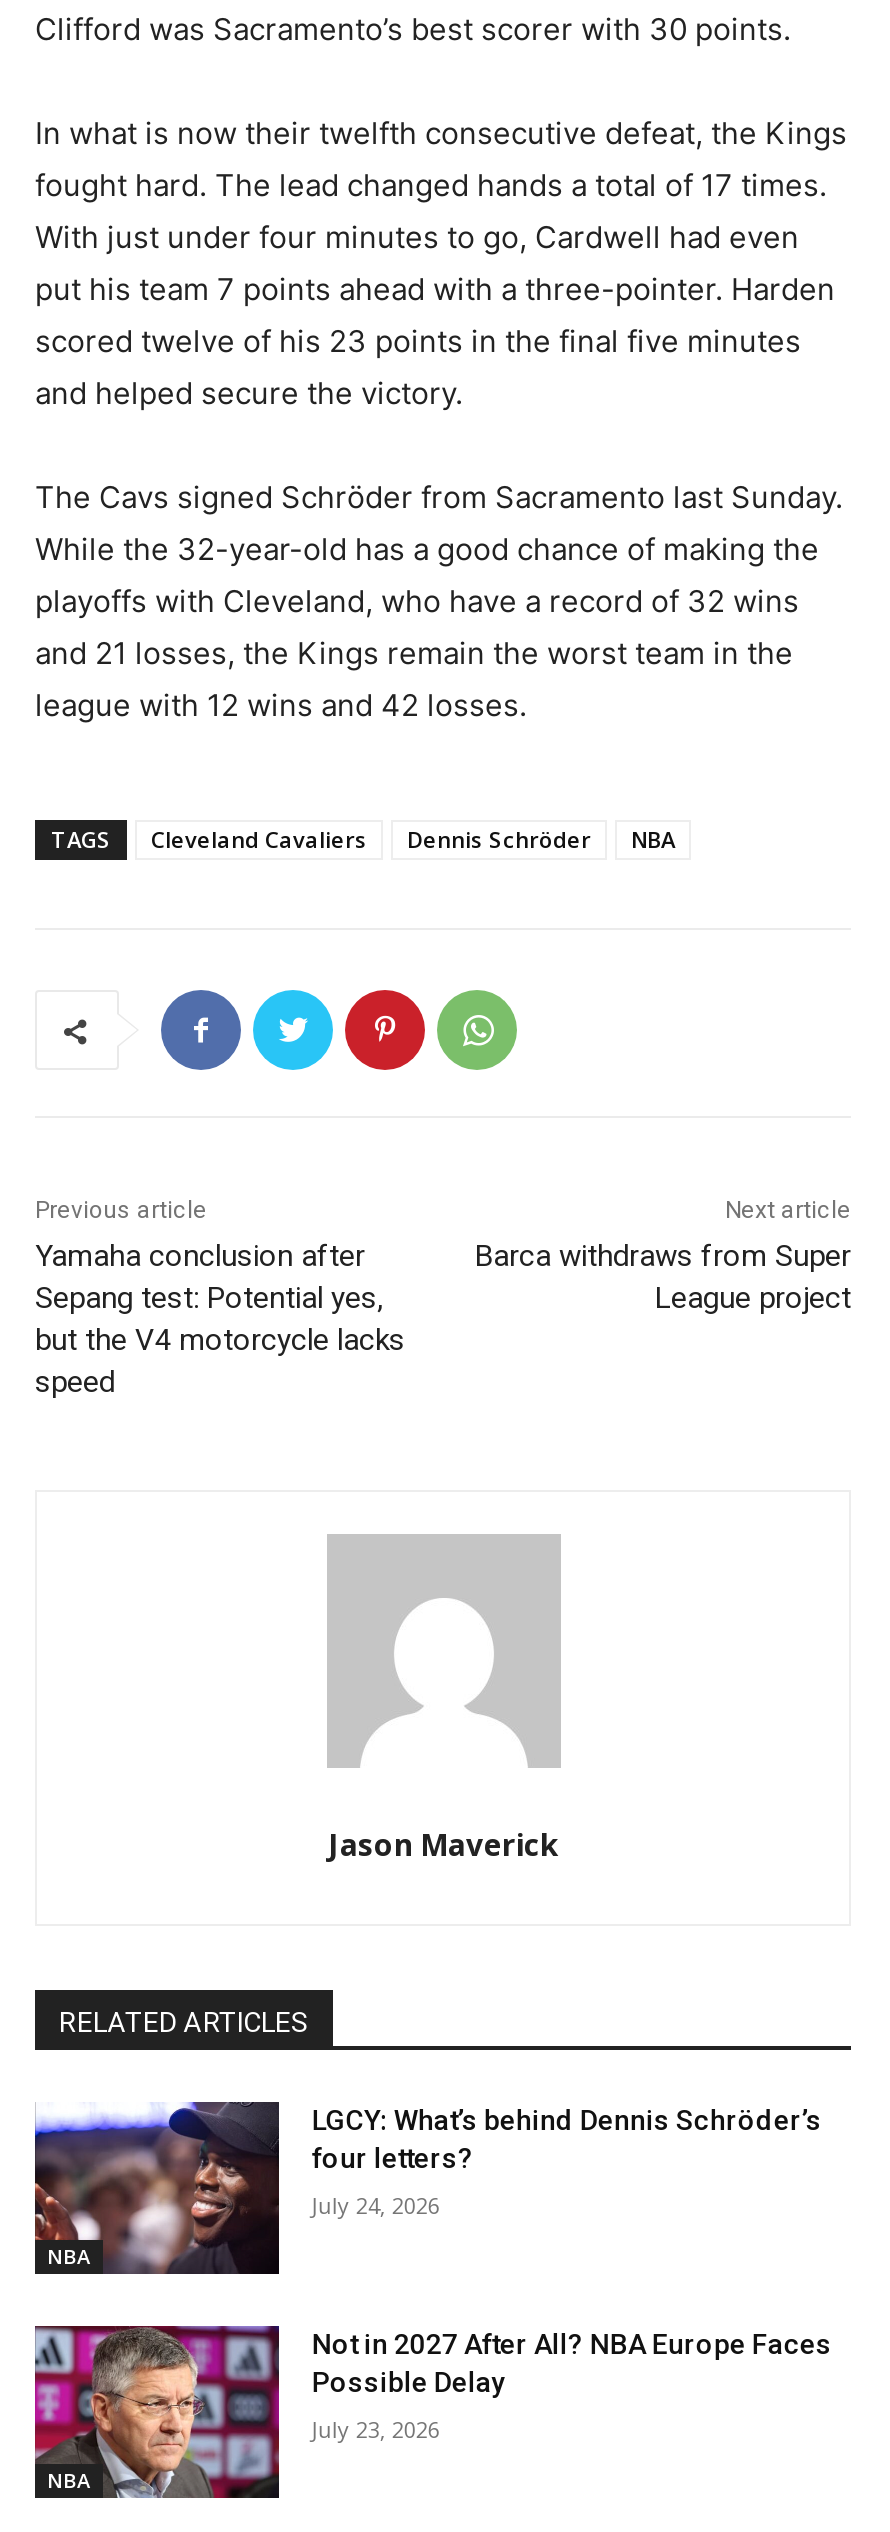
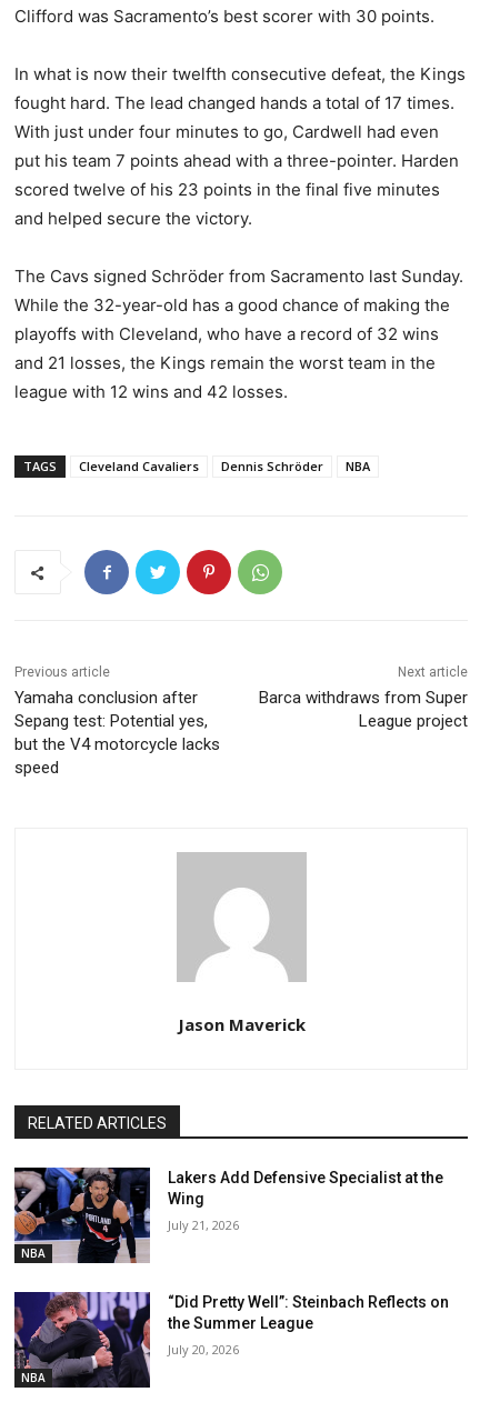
- [image]
- LGCY: What’s behind Dennis Schröder’s
- four letters?
+ [image]
+ Lakers Add Defensive Specialist at the
+ Wing

- July 24, 2026
+ July 21, 2026

- [image]
- Not in 2027 After All? NBA Europe Faces
- Possible Delay
+ [image]
+ “Did Pretty Well”: Steinbach Reflects on
+ the Summer League

- July 23, 2026
+ July 20, 2026
